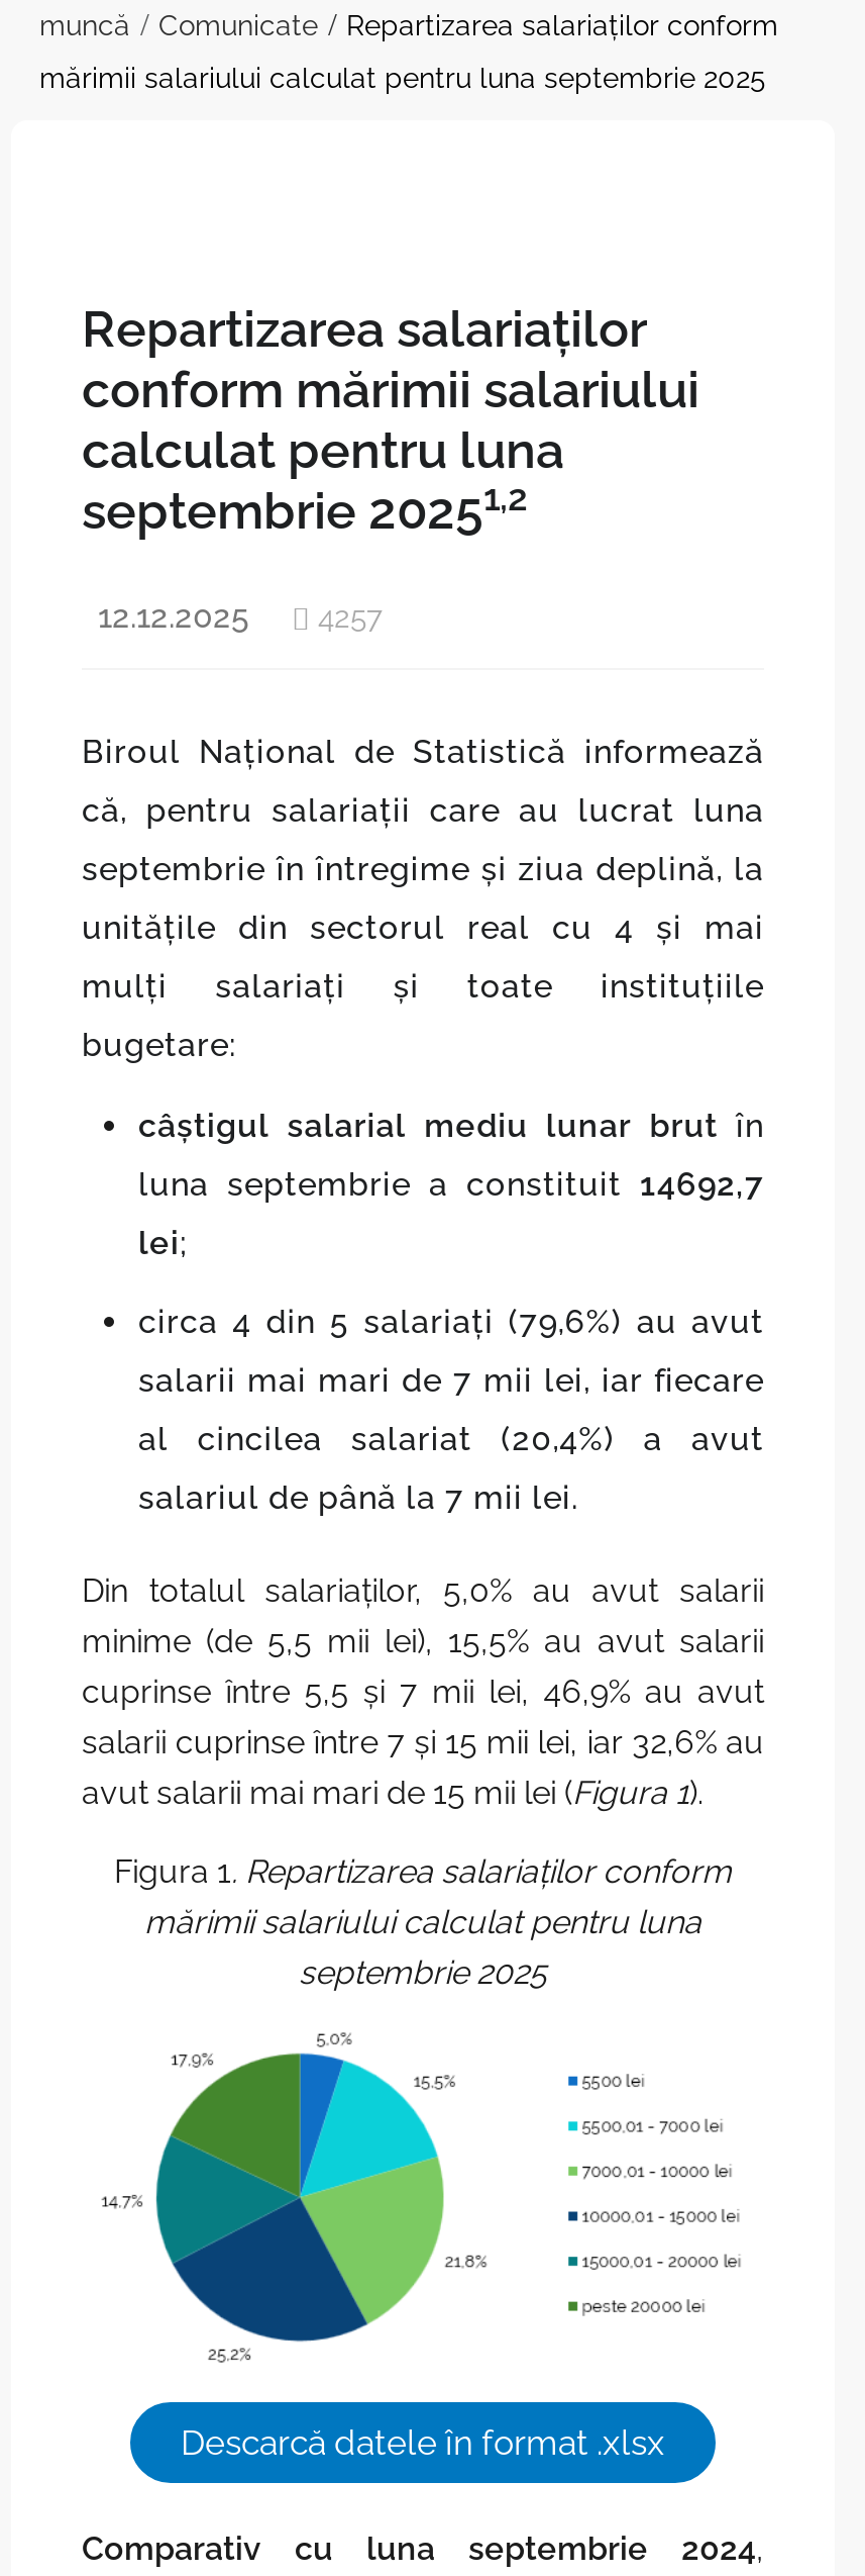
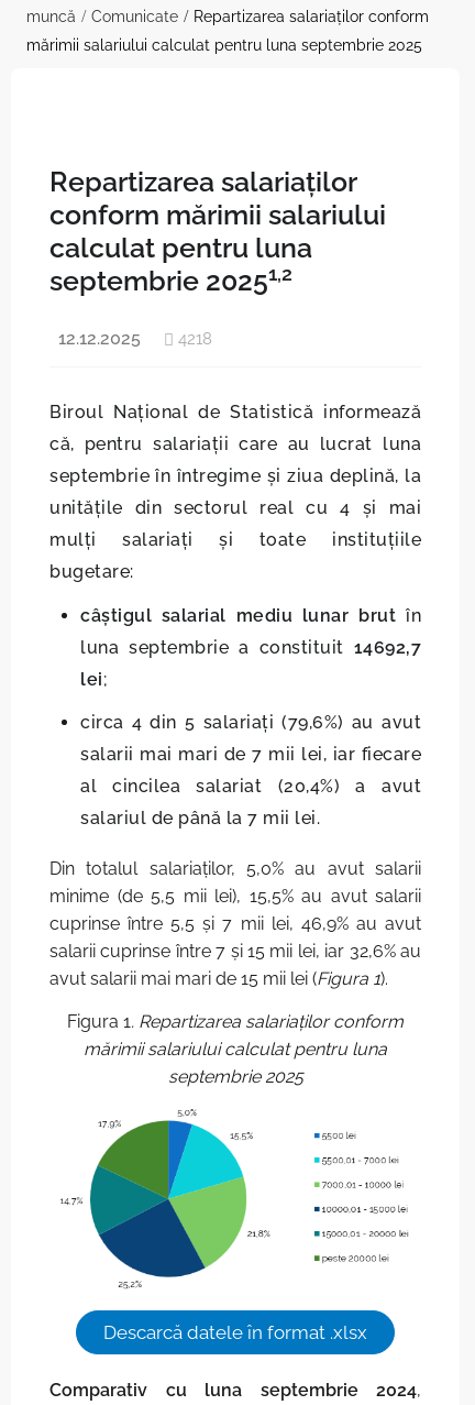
- 12.12.2025 4257
+ 12.12.2025 4218
